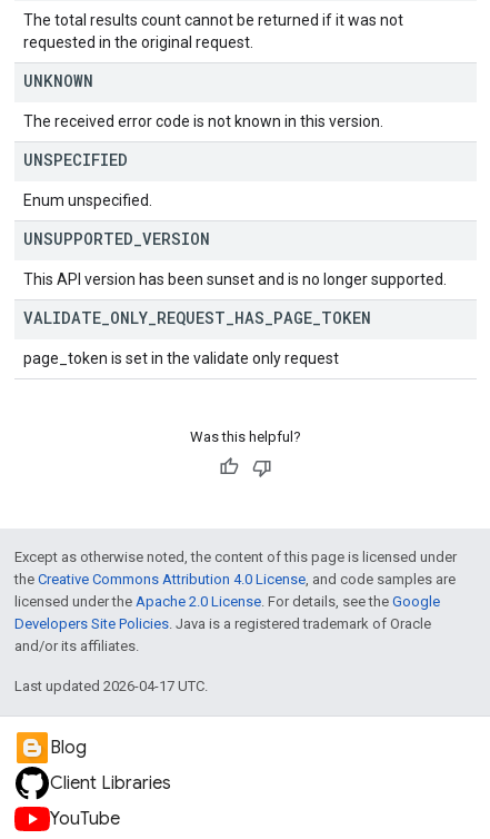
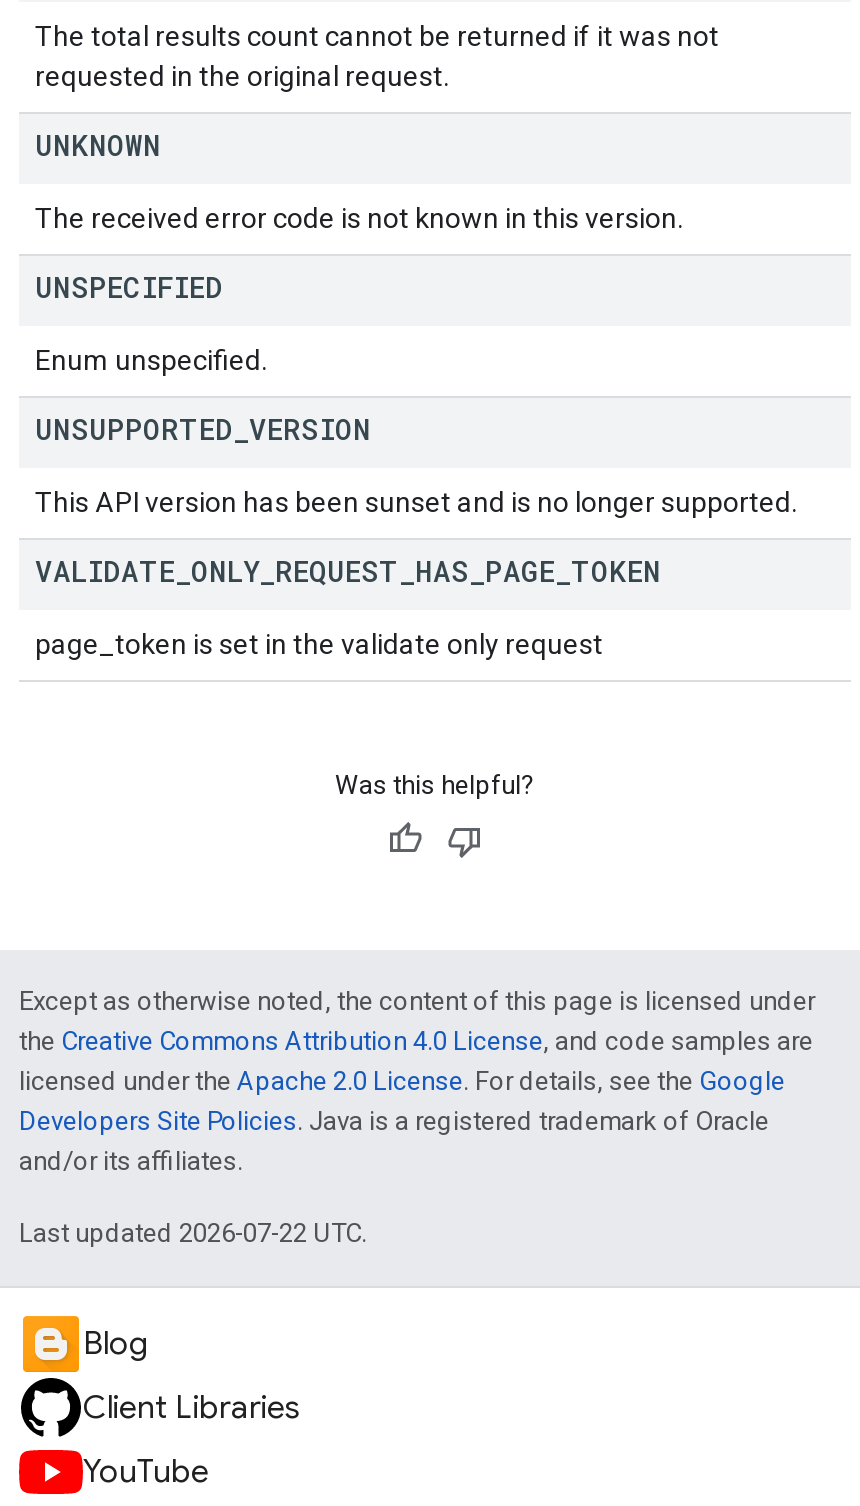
- Last updated 2026-04-17 UTC.
+ Last updated 2026-07-22 UTC.
